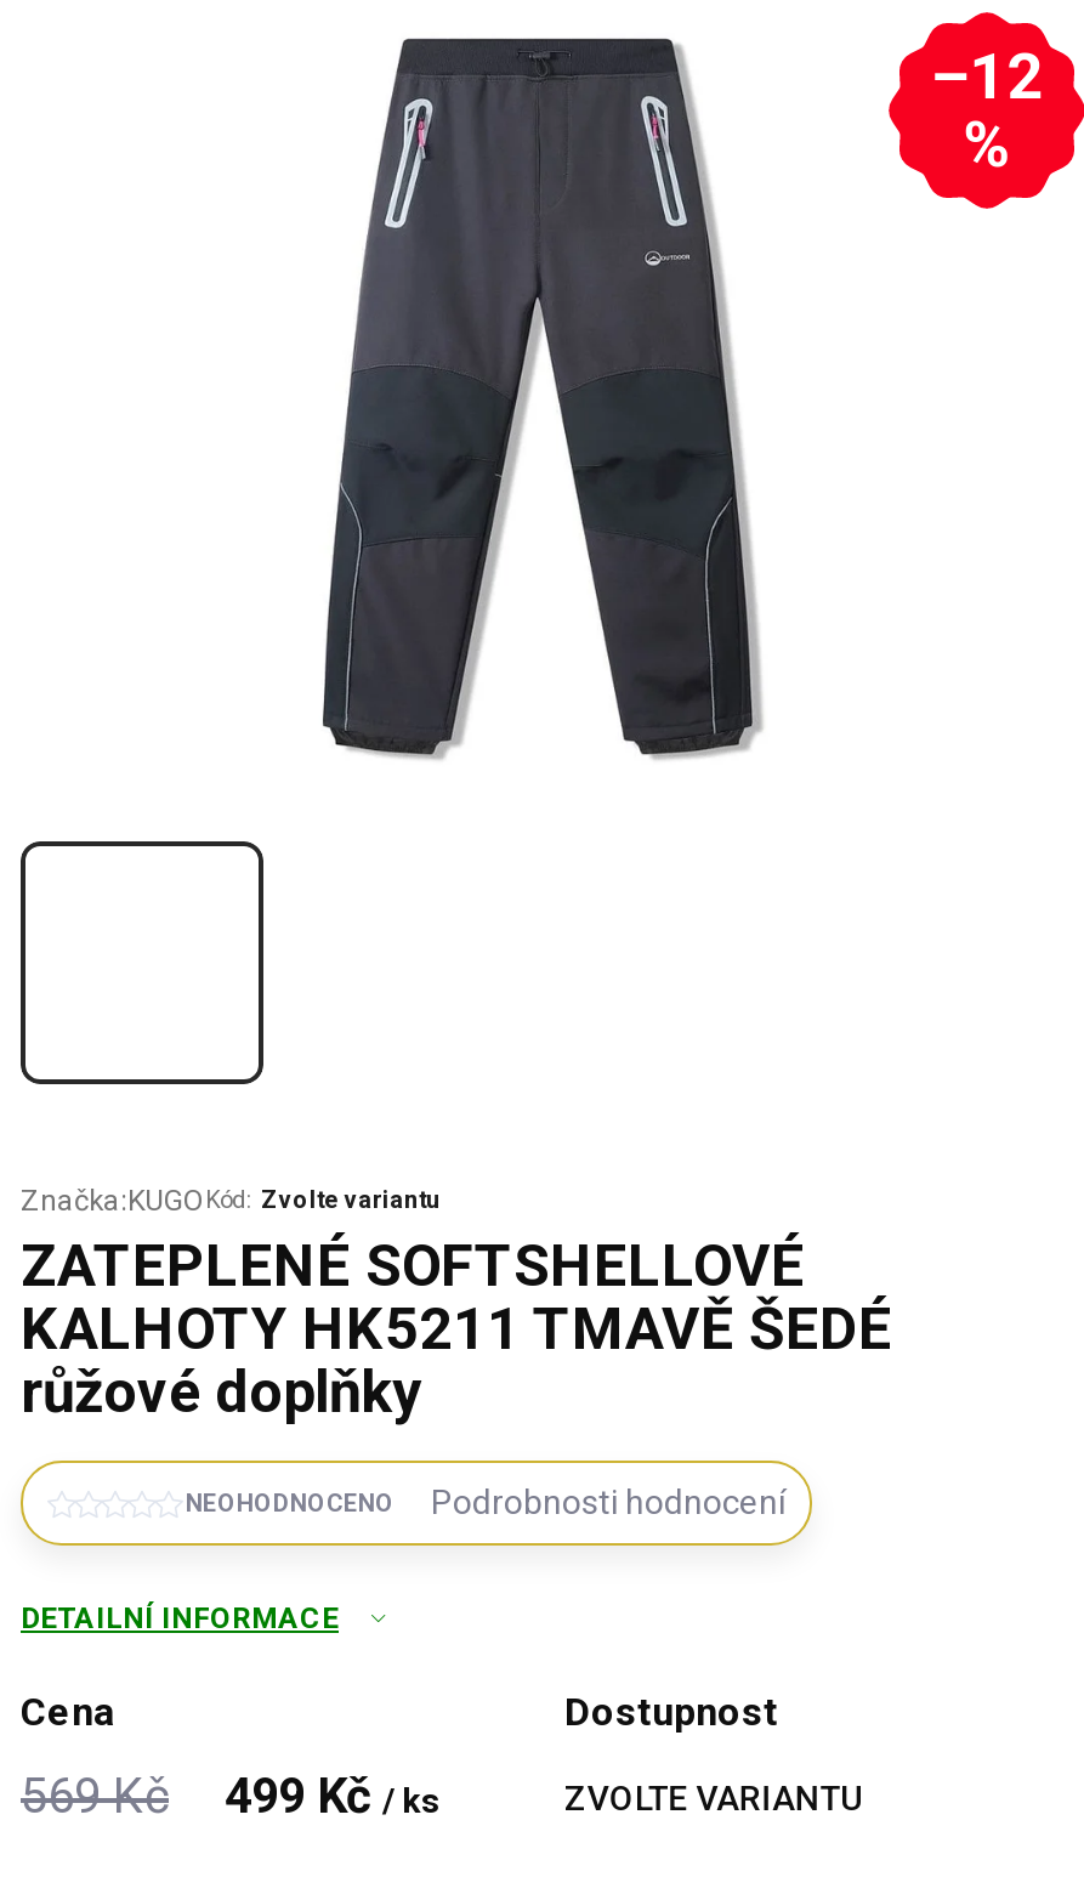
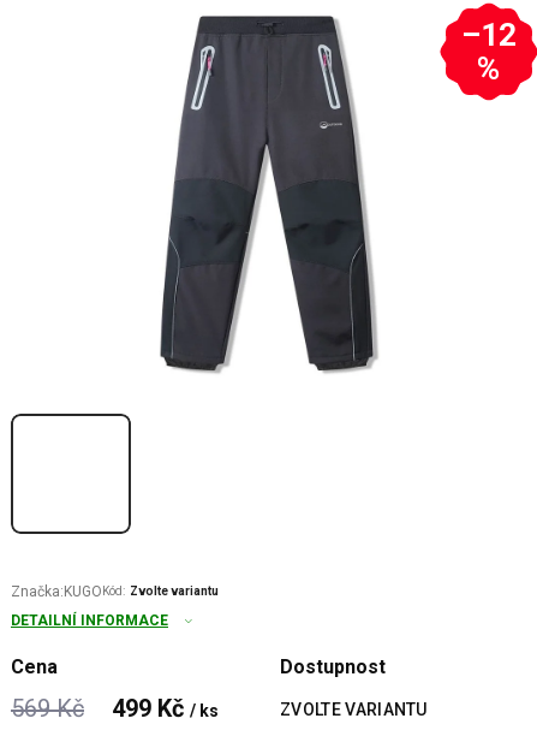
- ZATEPLENÉ SOFTSHELLOVÉ
- KALHOTY HK5211 TMAVĚ ŠEDÉ
- růžové doplňky
- NEOHODNOCENO
- Podrobnosti hodnocení
